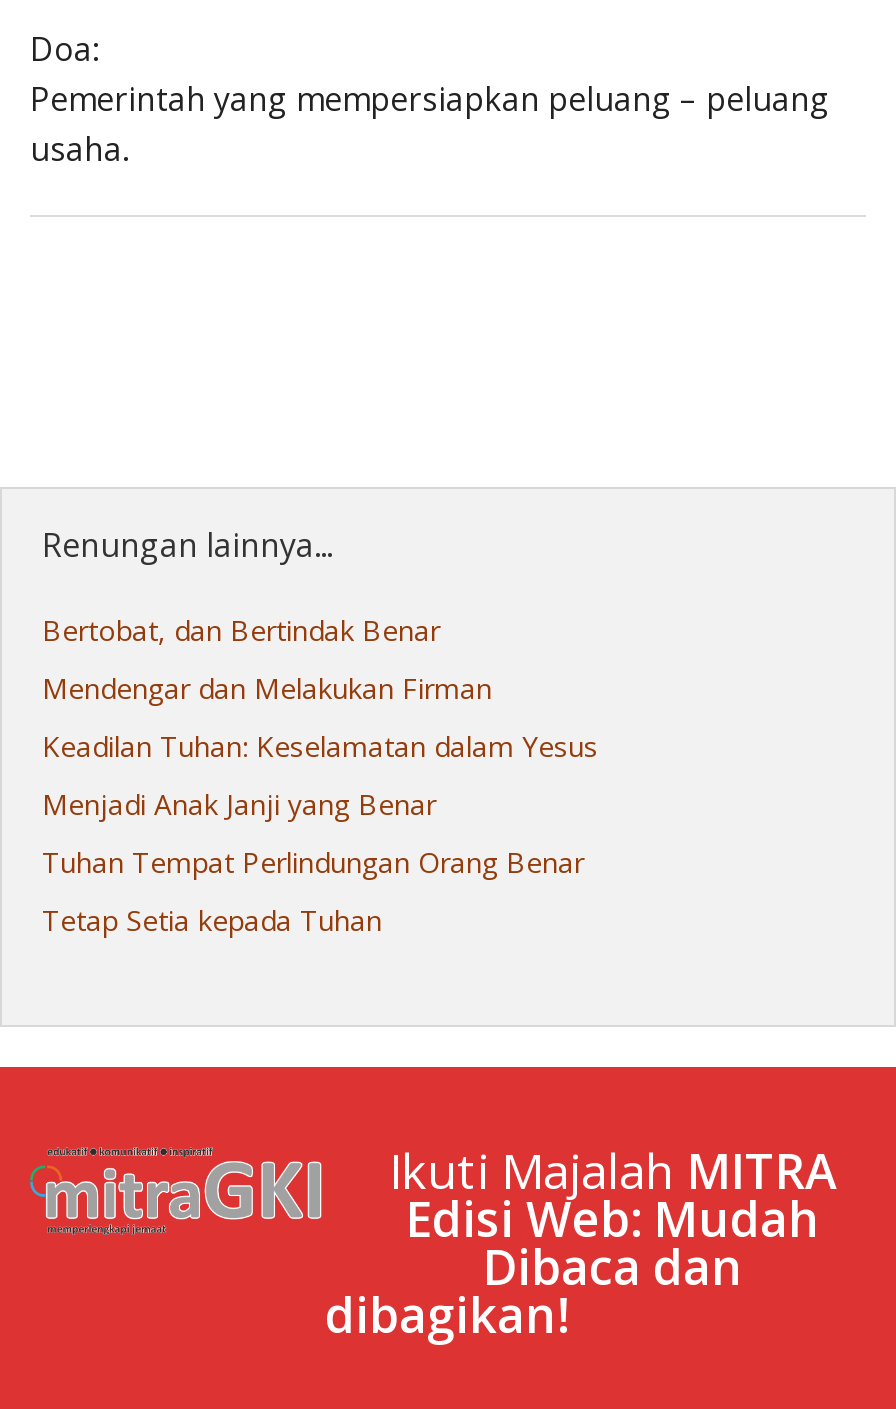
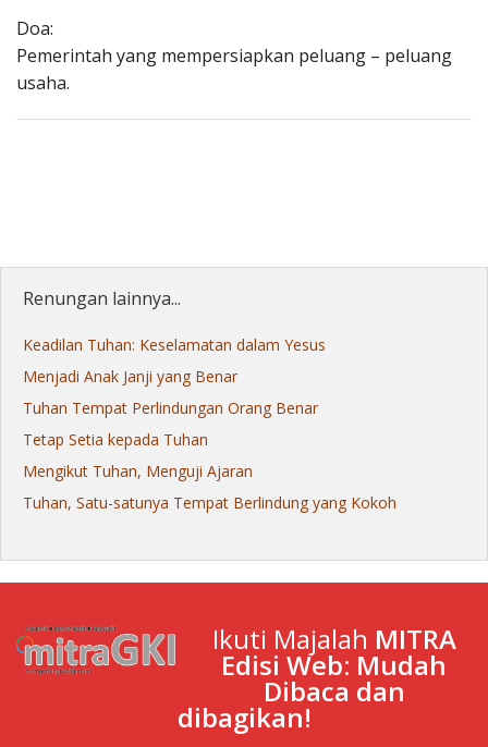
- Bertobat, dan Bertindak Benar
- Mendengar dan Melakukan Firman

moved up: Keadilan Tuhan: Keselamatan dalam Yesus | Menjadi Anak Janji yang Benar | Tuhan Tempat Perlindungan Orang Benar | Tetap Setia kepada Tuhan

+ Mengikut Tuhan, Menguji Ajaran
+ Tuhan, Satu-satunya Tempat Berlindung yang Kokoh
